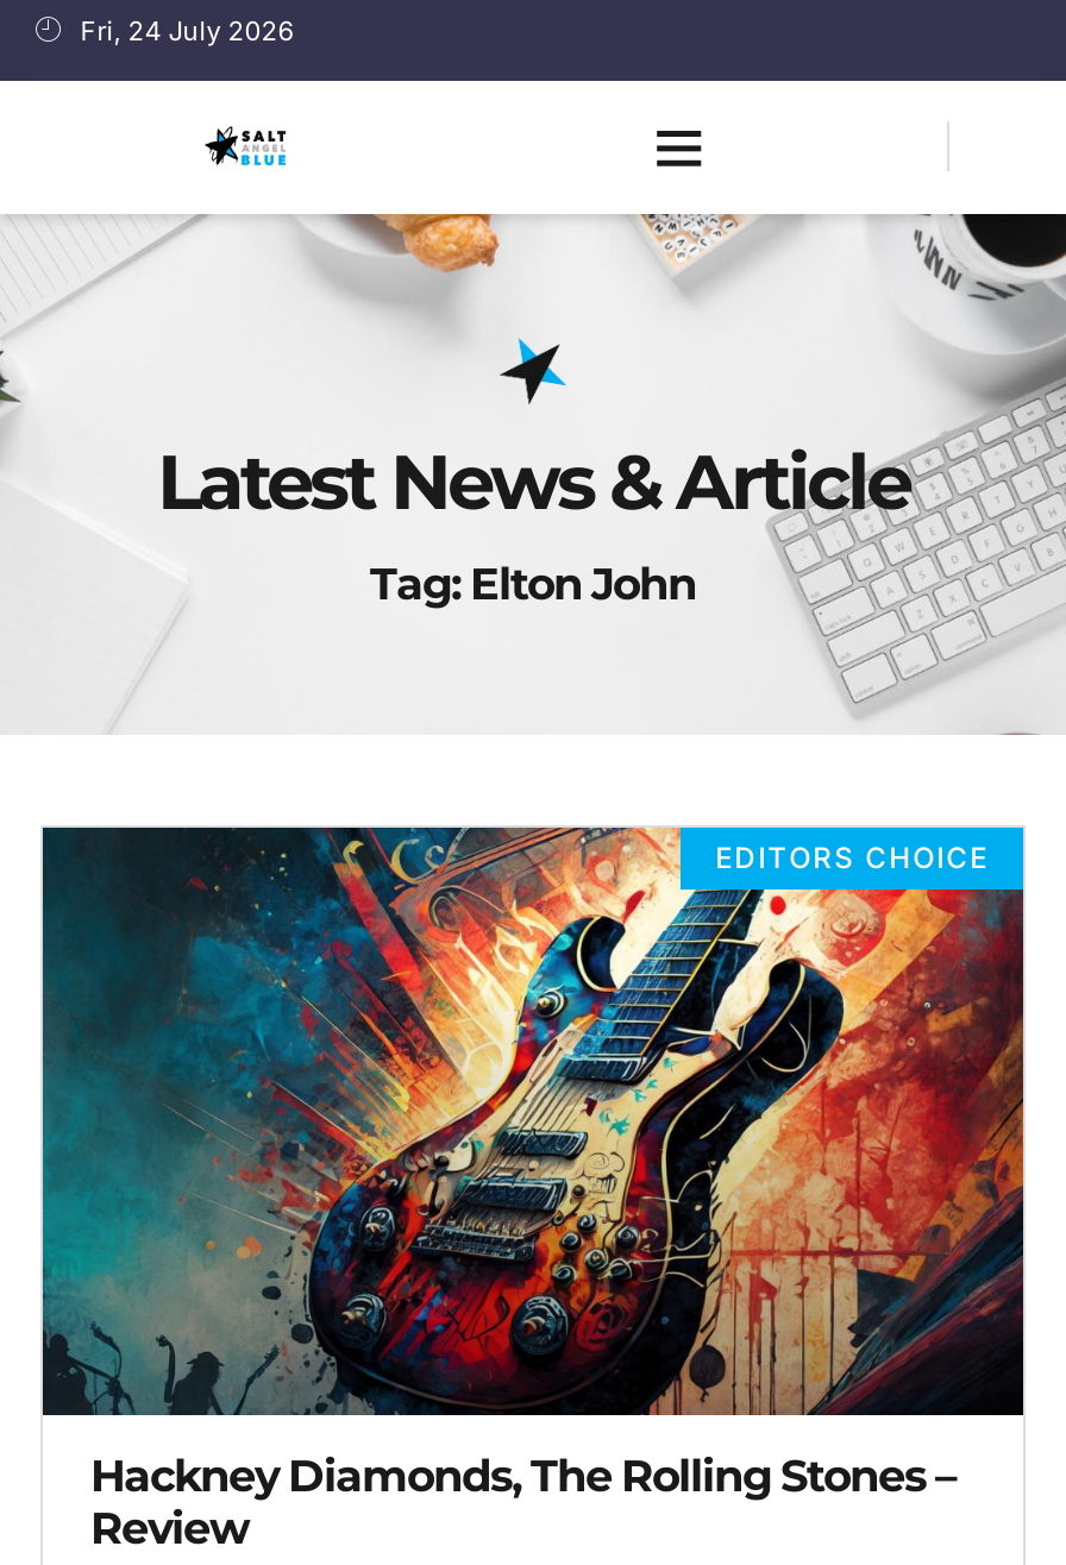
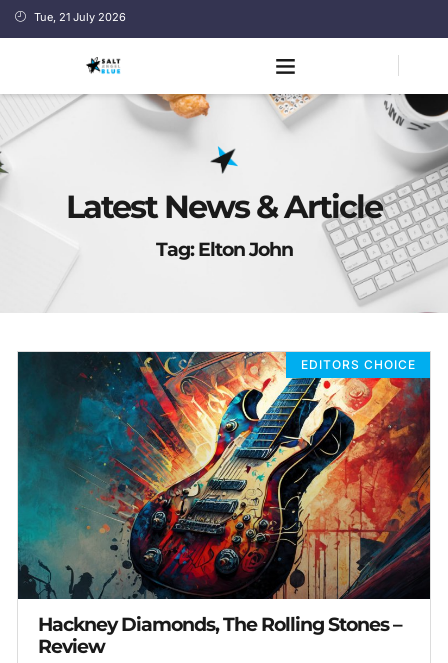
- Fri, 24 July 2026
+ Tue, 21 July 2026
